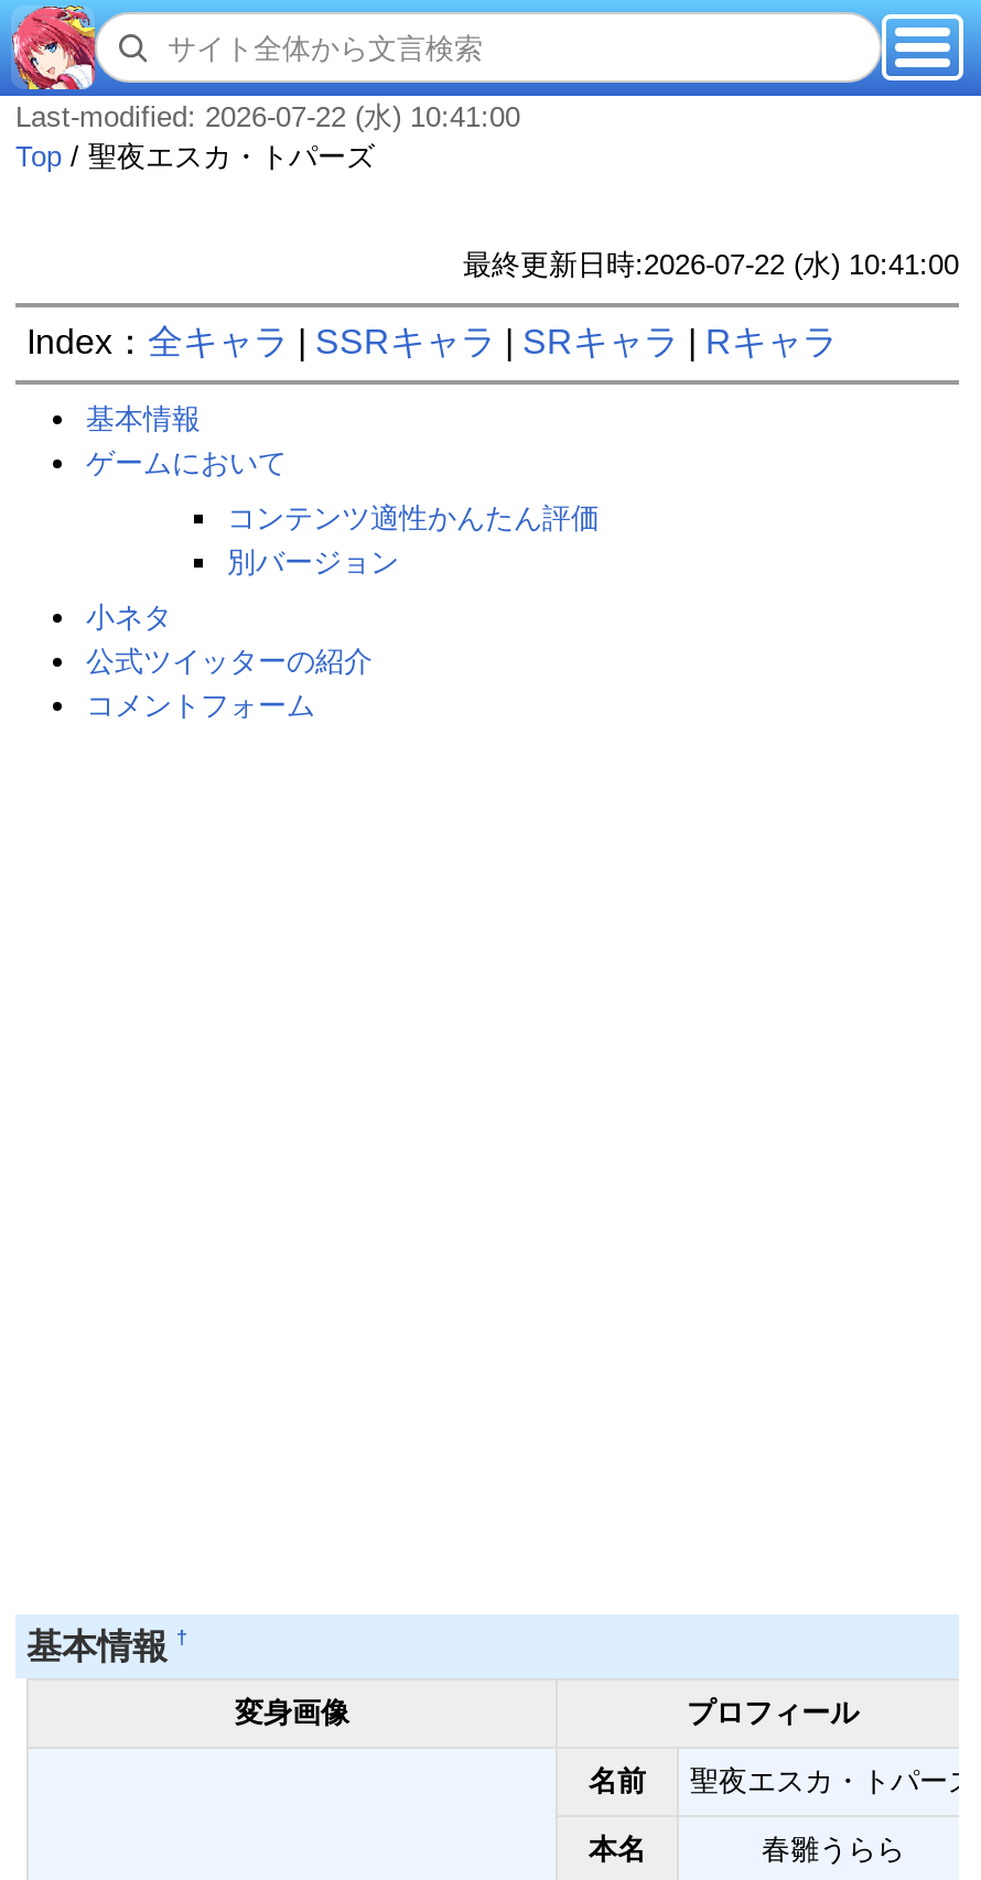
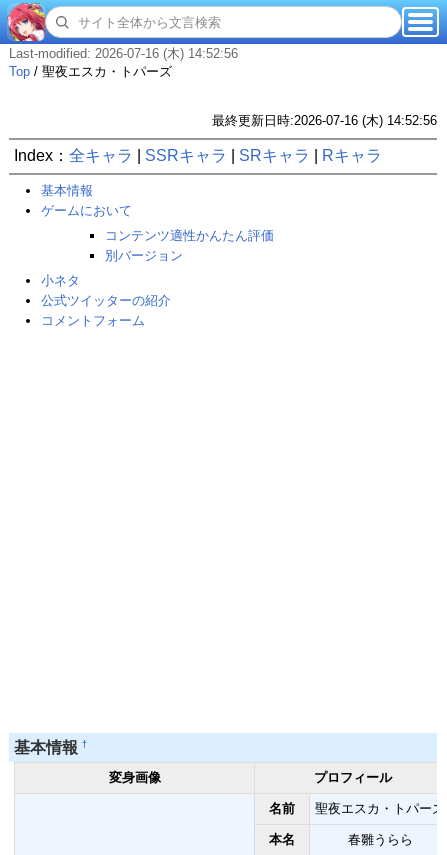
- Last-modified: 2026-07-22 (水) 10:41:00
+ Last-modified: 2026-07-16 (木) 14:52:56

- 最終更新日時:2026-07-22 (水) 10:41:00
+ 最終更新日時:2026-07-16 (木) 14:52:56
